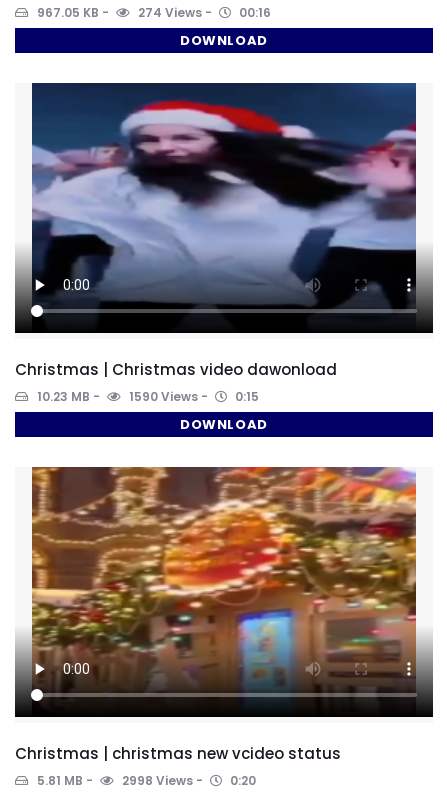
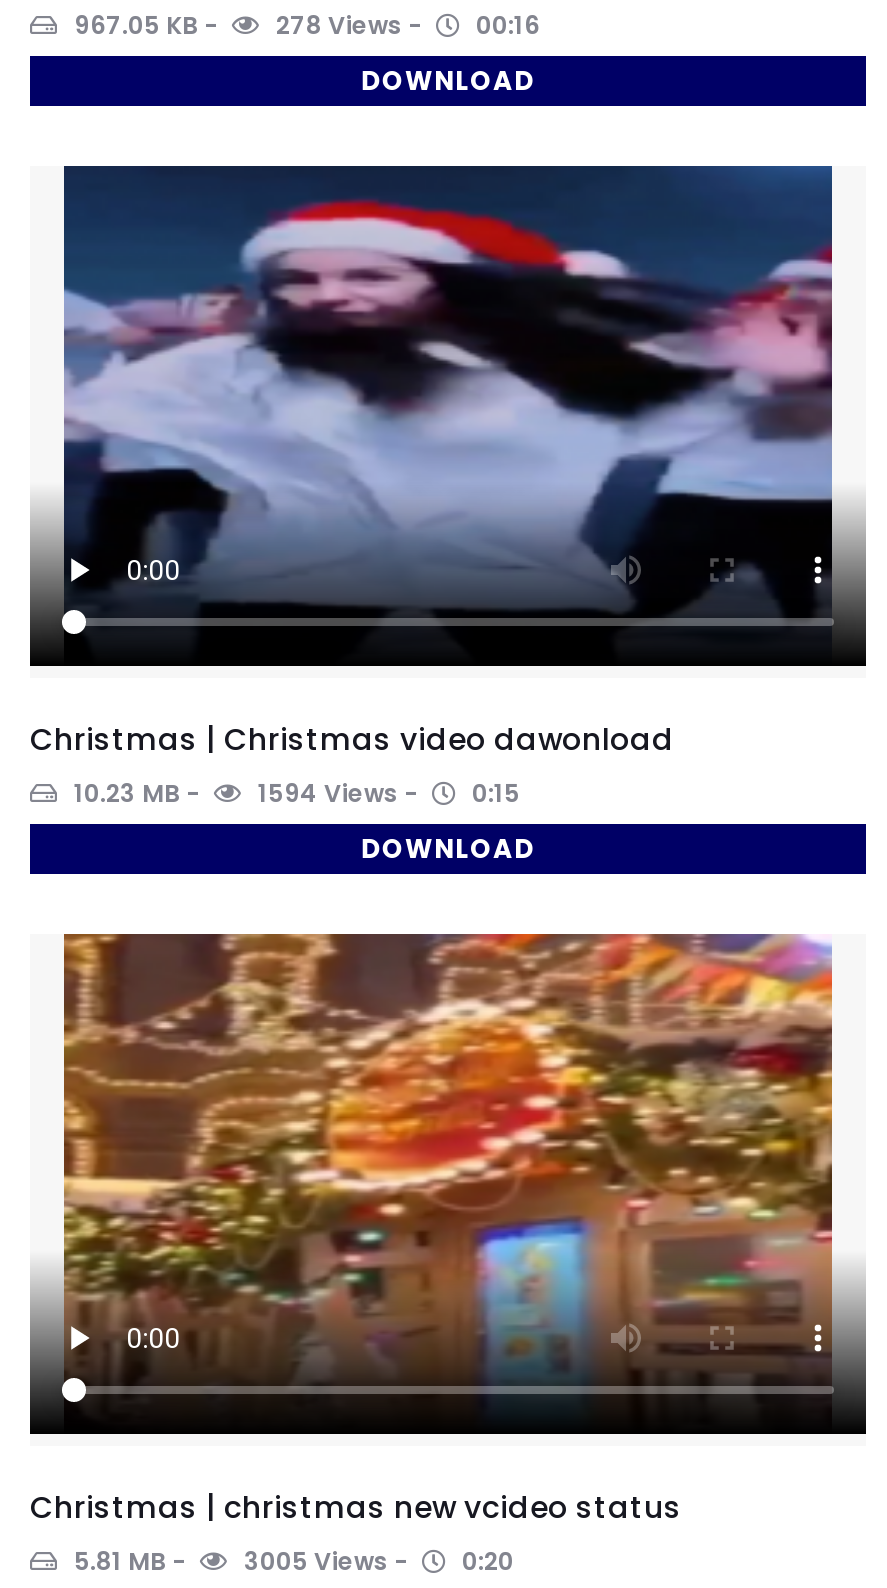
- 274 Views 00:16
+ 278 Views 00:16

- 1590 Views 0:15
+ 1594 Views 0:15

- 2998 Views 0:20
+ 3005 Views 0:20
